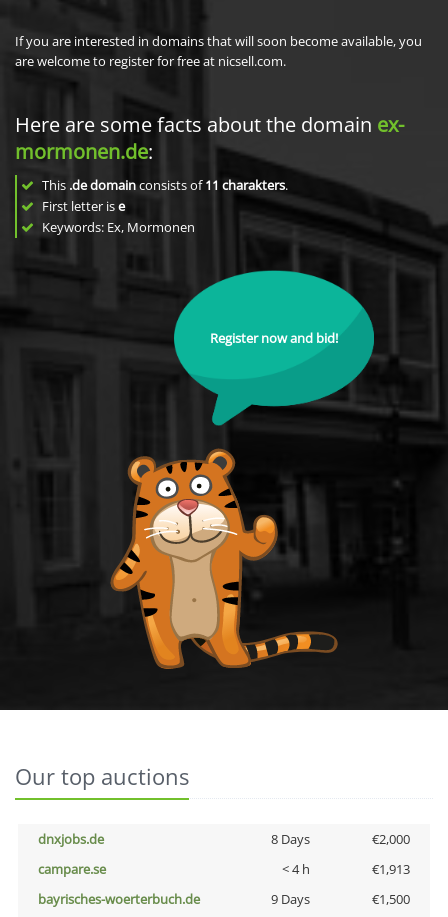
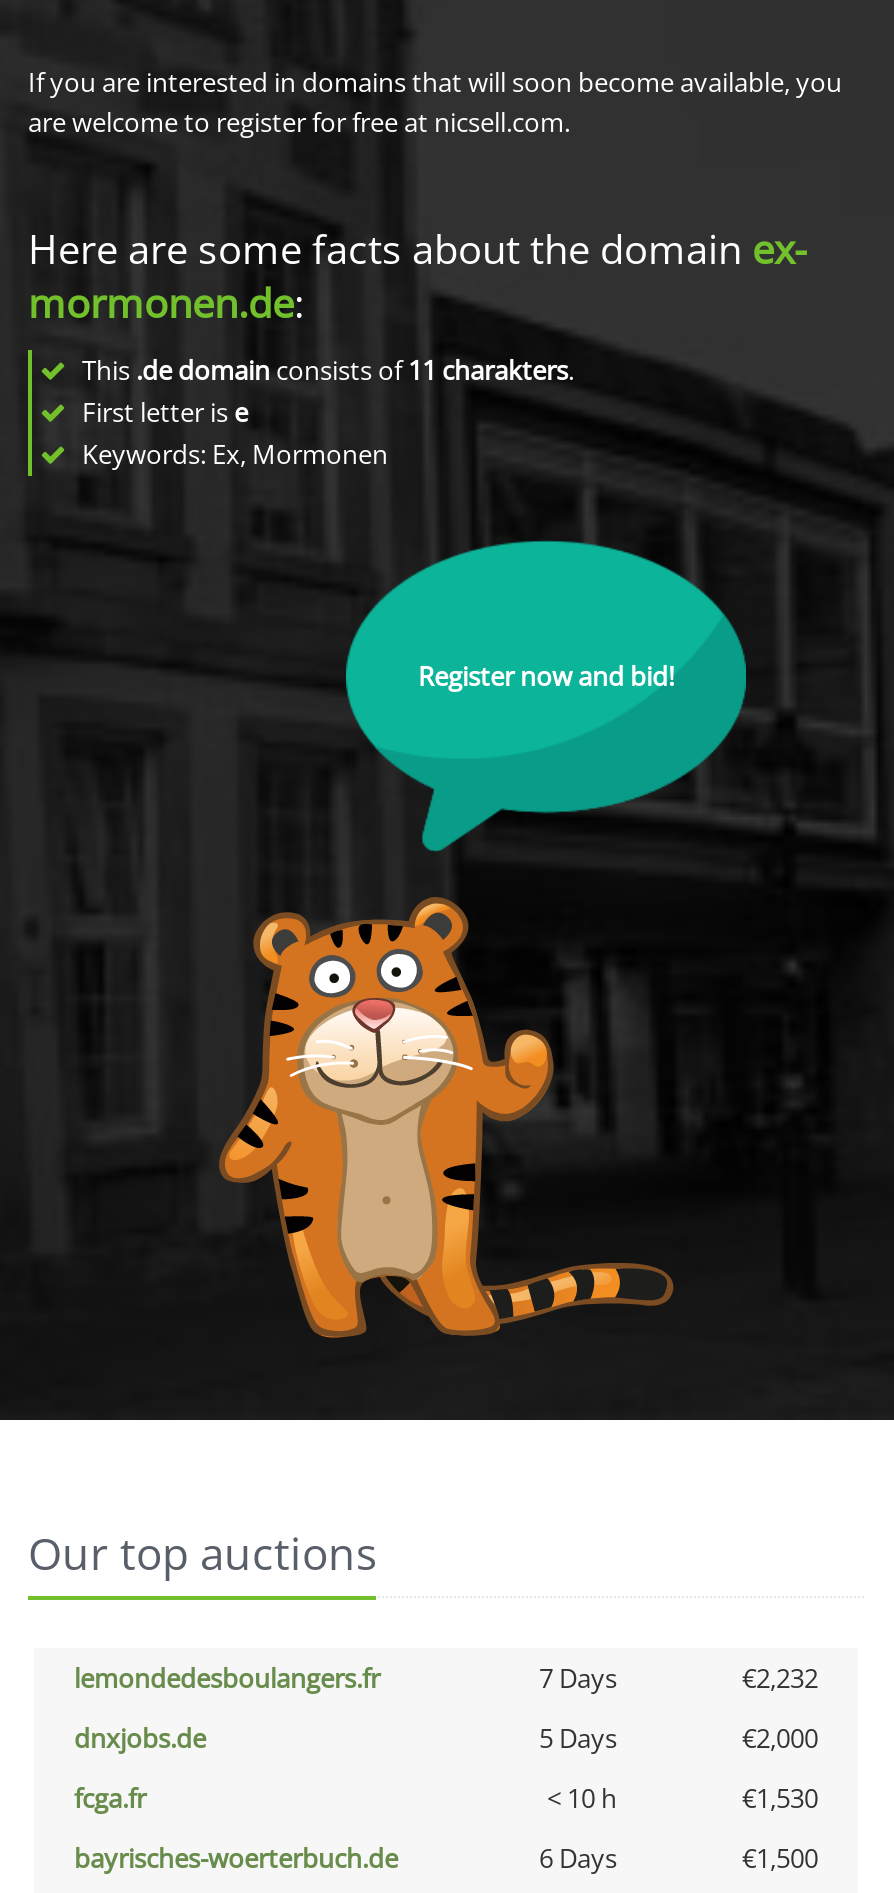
+ lemondedesboulangers.fr
+ 7 Days
+ €2,232

- 8 Days
+ 5 Days

- campare.se
- < 4 h
- €1,913
+ fcga.fr
+ < 10 h
+ €1,530

- 9 Days
+ 6 Days
